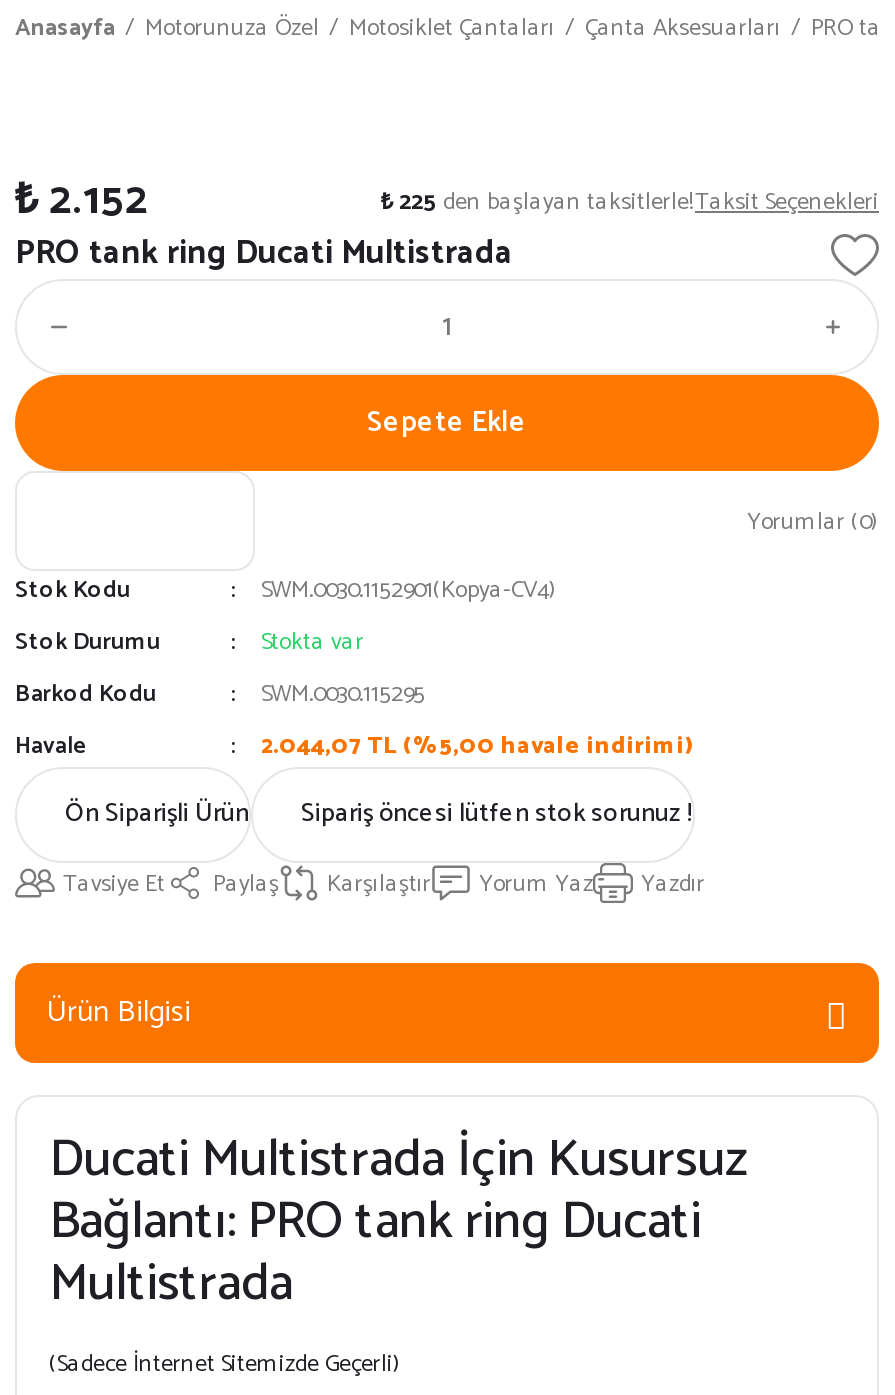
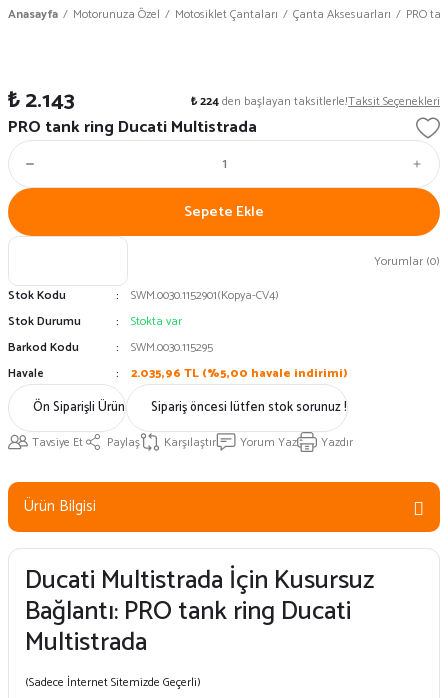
- ₺ 2.152
+ ₺ 2.143

- ₺ 225 den başlayan taksitlerle!Taksit Seçenekleri
+ ₺ 224 den başlayan taksitlerle!Taksit Seçenekleri

- 2.044,07 TL (%5,00 havale indirimi)
+ 2.035,96 TL (%5,00 havale indirimi)
